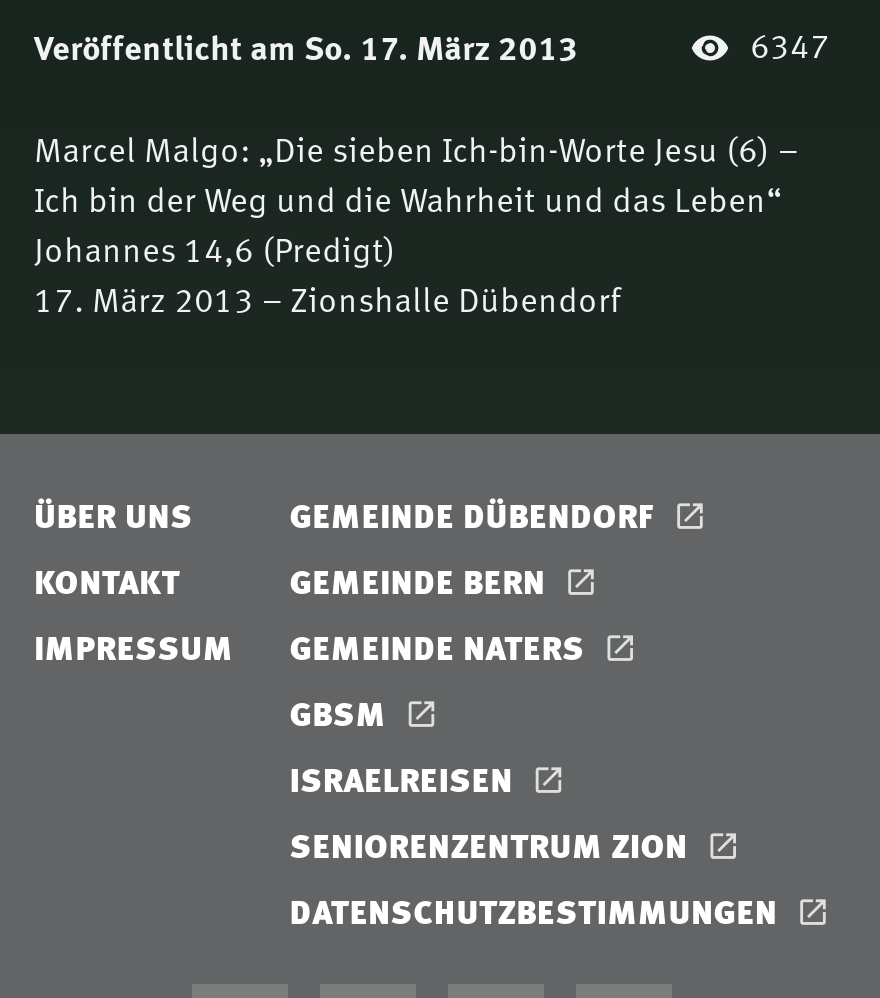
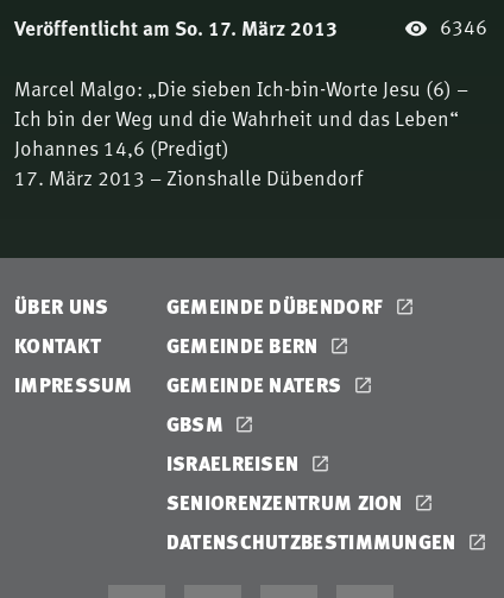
- 6347
+ 6346
